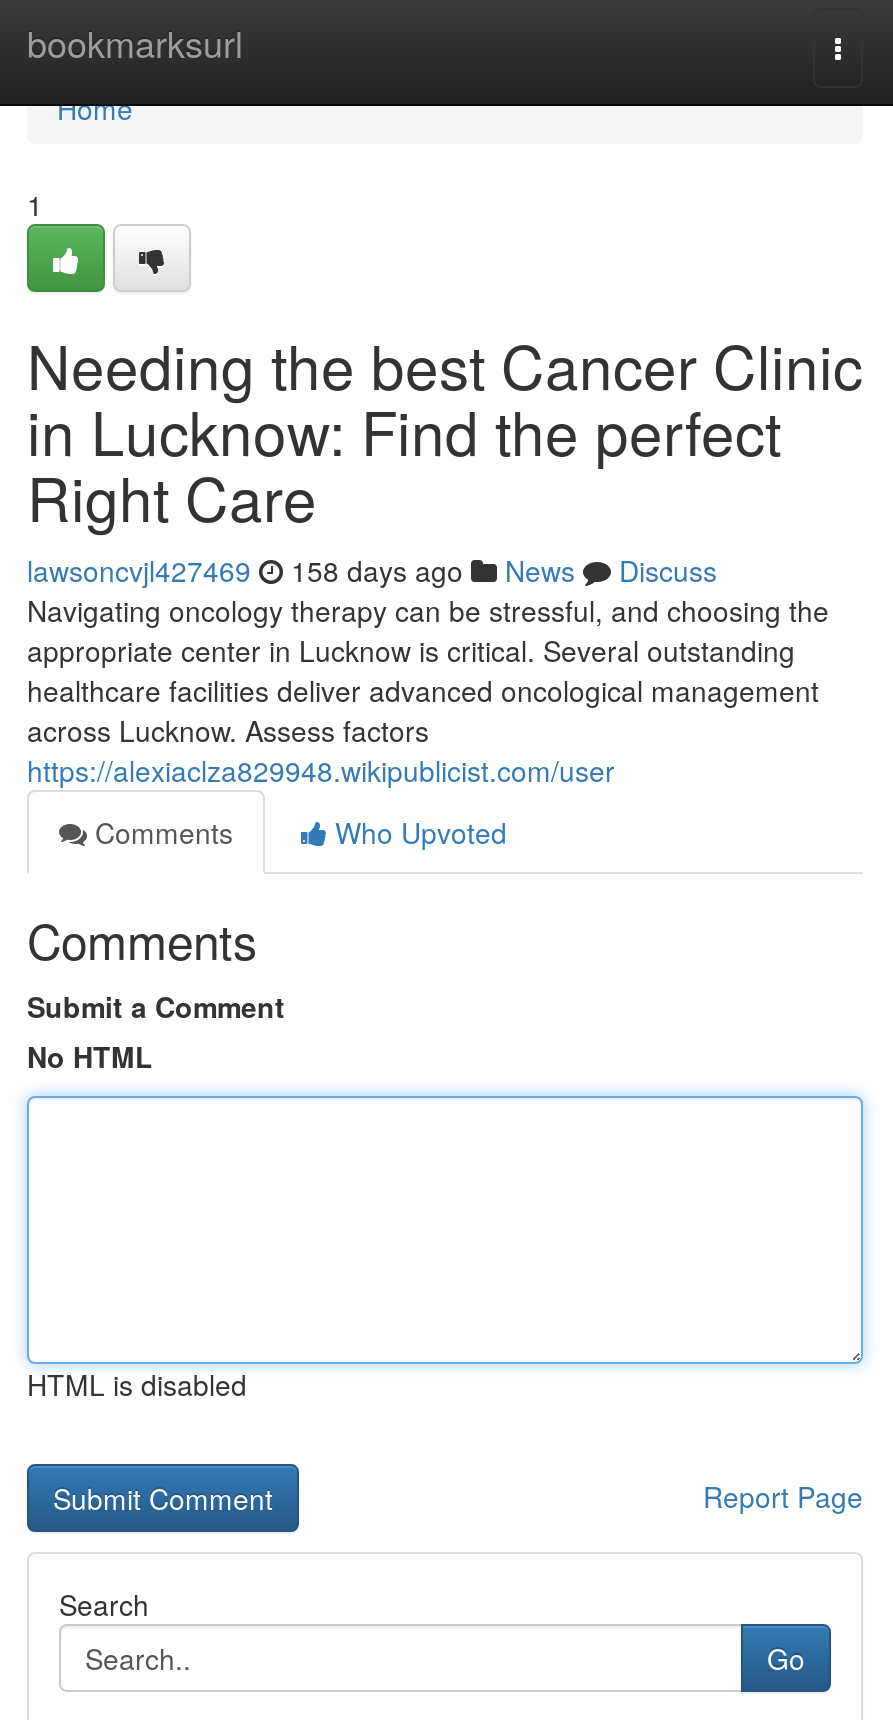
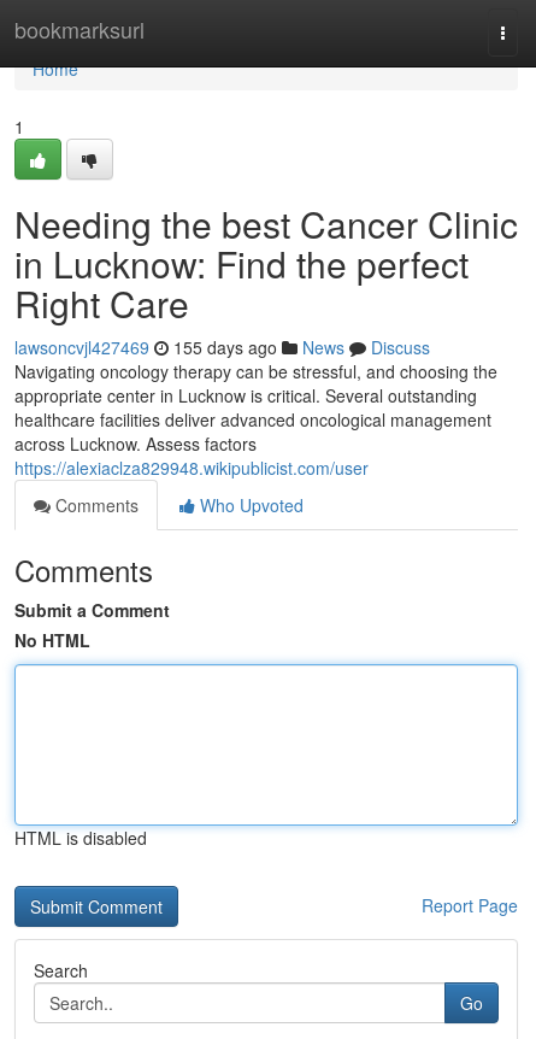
- lawsoncvjl427469 158 days ago News Discuss
+ lawsoncvjl427469 155 days ago News Discuss
